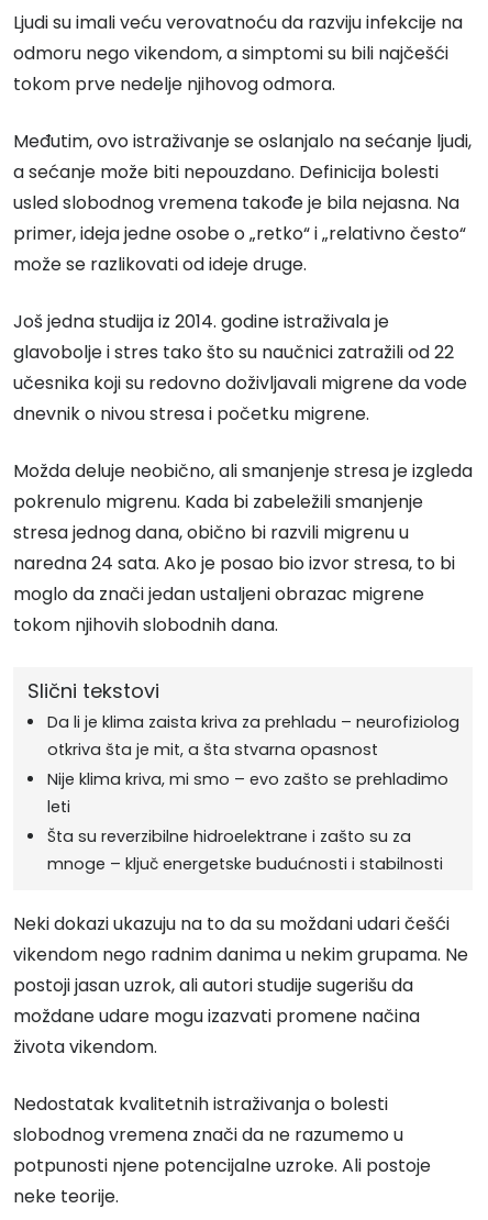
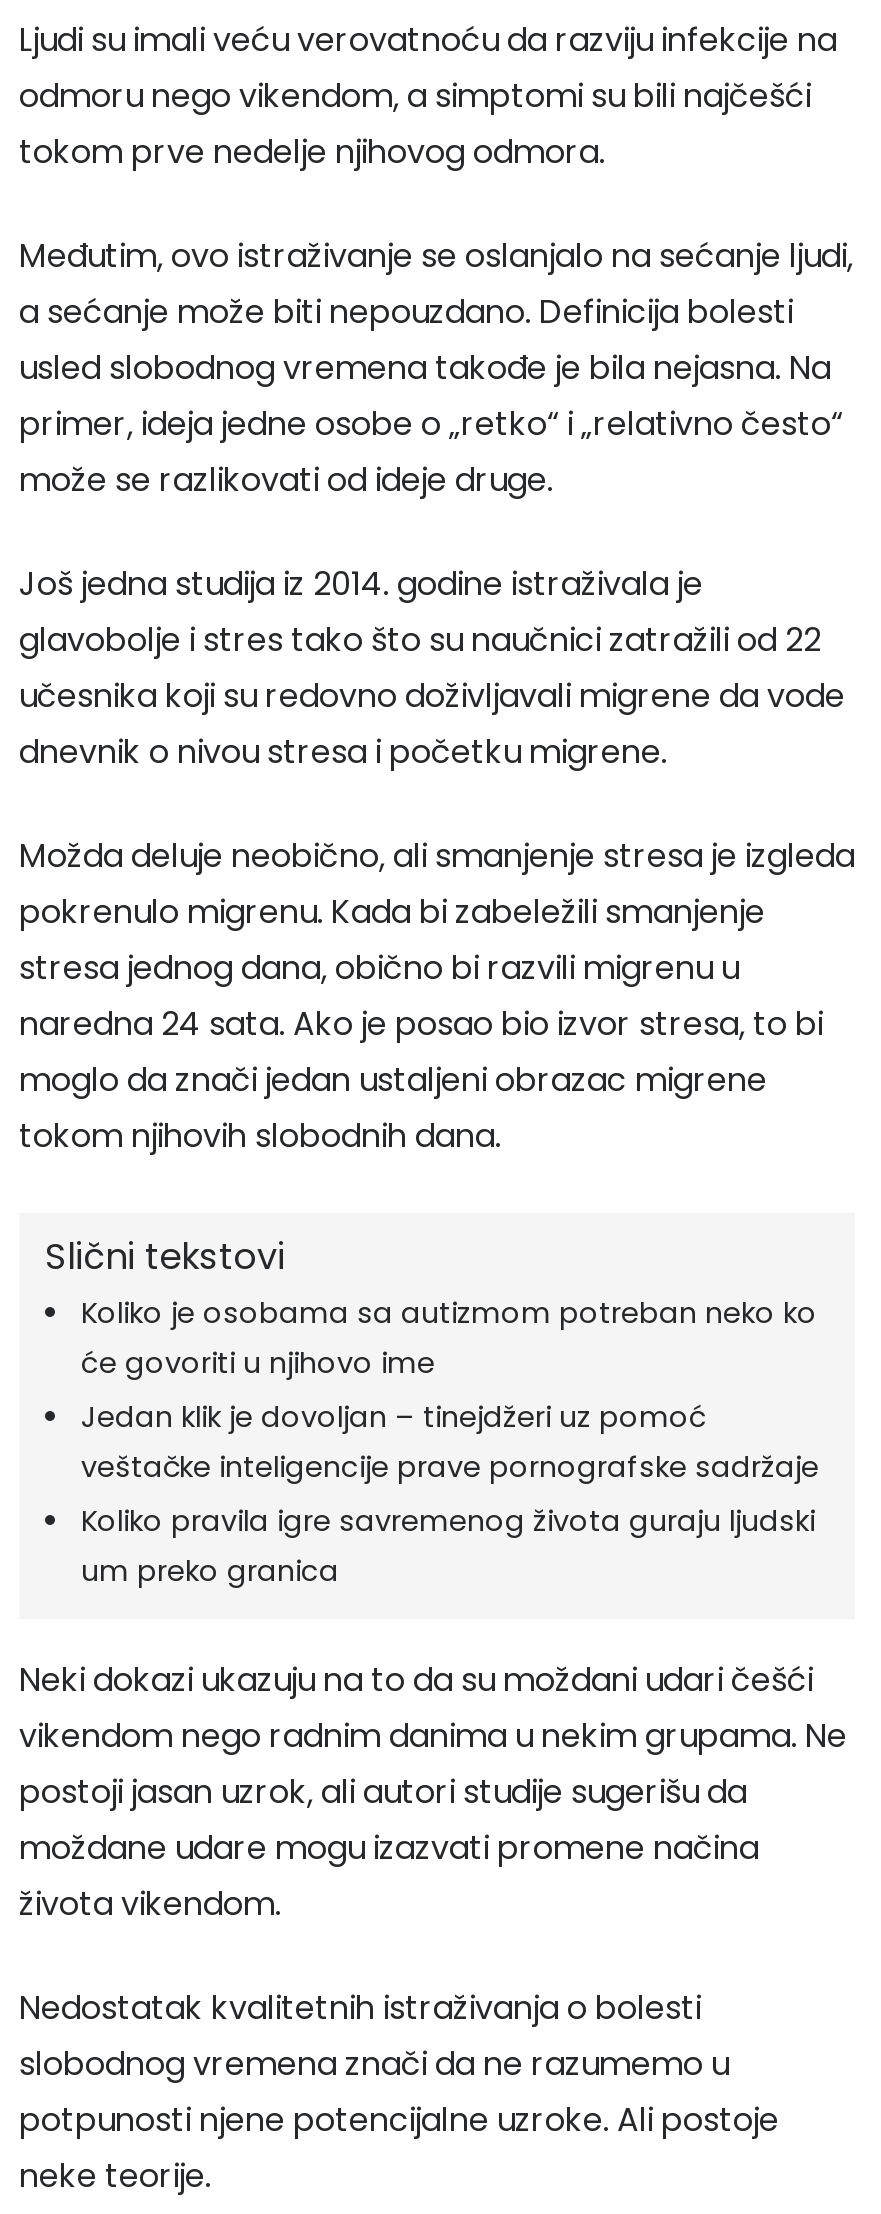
- Da li je klima zaista kriva za prehladu – neurofiziolog
- otkriva šta je mit, a šta stvarna opasnost
- Nije klima kriva, mi smo – evo zašto se prehladimo
- leti
- Šta su reverzibilne hidroelektrane i zašto su za
- mnoge – ključ energetske budućnosti i stabilnosti
+ Koliko je osobama sa autizmom potreban neko ko
+ će govoriti u njihovo ime
+ Jedan klik je dovoljan – tinejdžeri uz pomoć
+ veštačke inteligencije prave pornografske sadržaje
+ Koliko pravila igre savremenog života guraju ljudski
+ um preko granica
